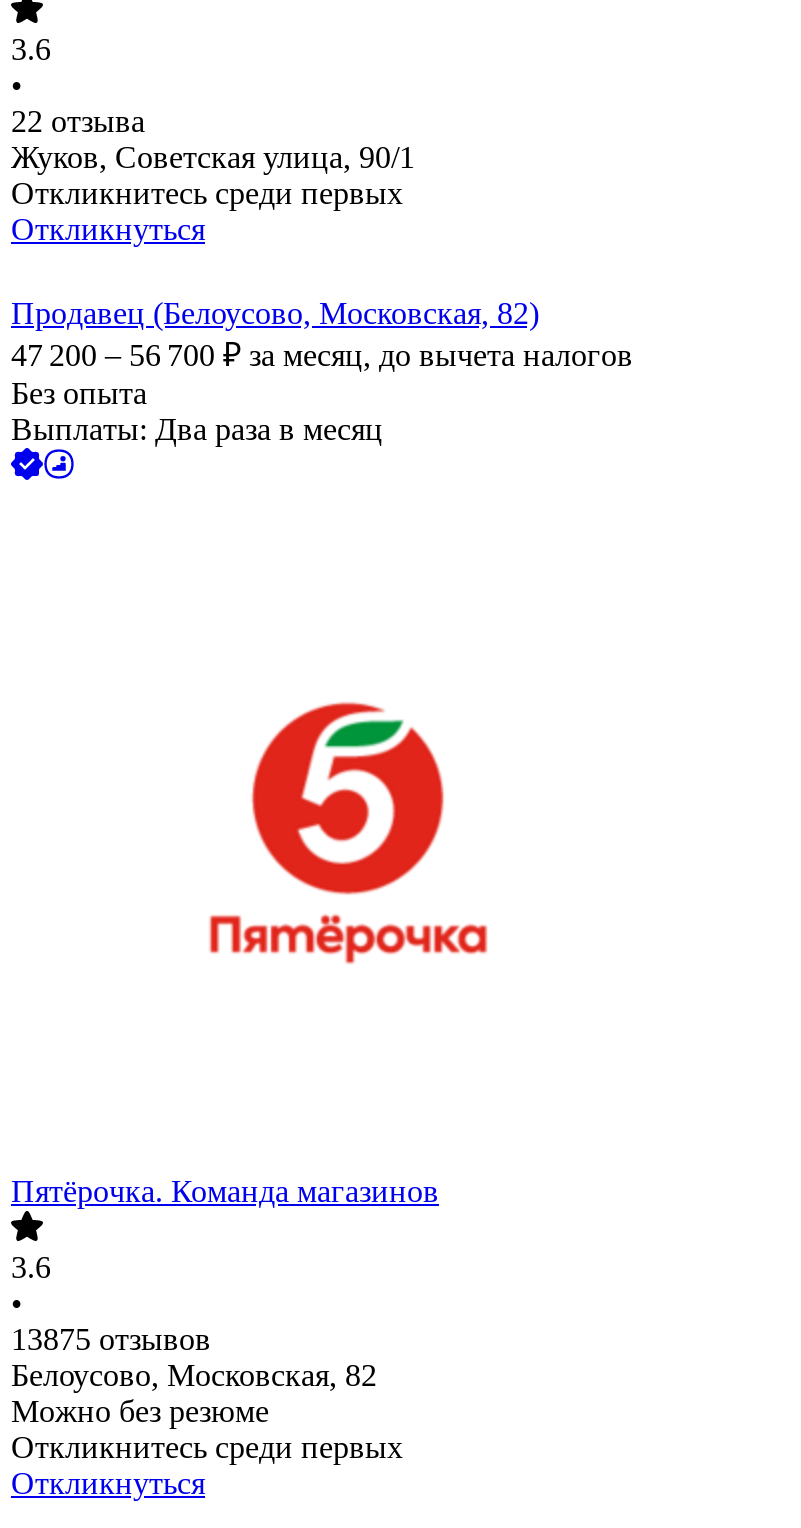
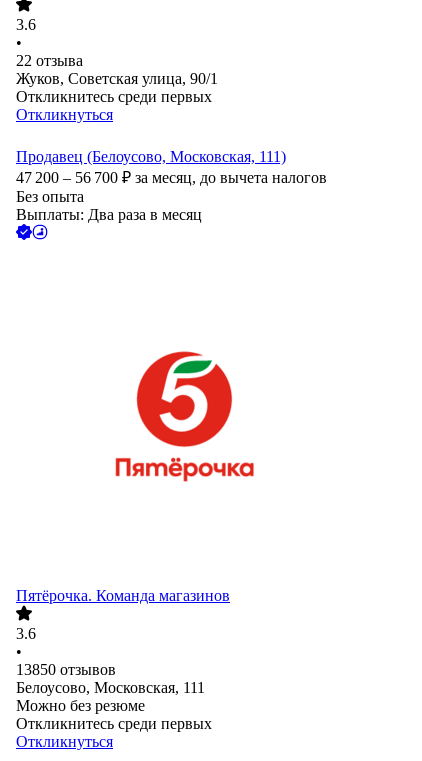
- Продавец (Белоусово, Московская, 82)
+ Продавец (Белоусово, Московская, 111)

- 13875 отзывов
+ 13850 отзывов

- Белоусово, Московская, 82
+ Белоусово, Московская, 111
